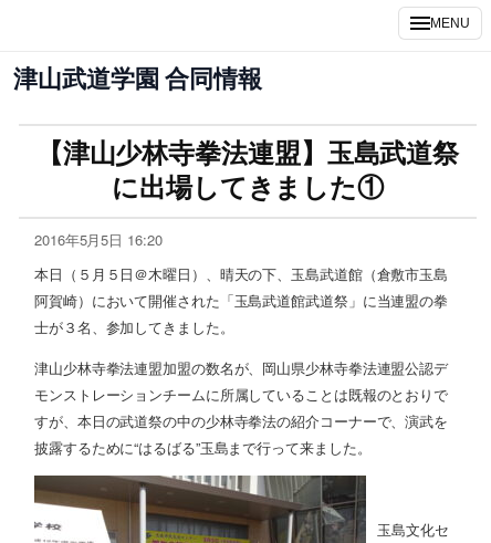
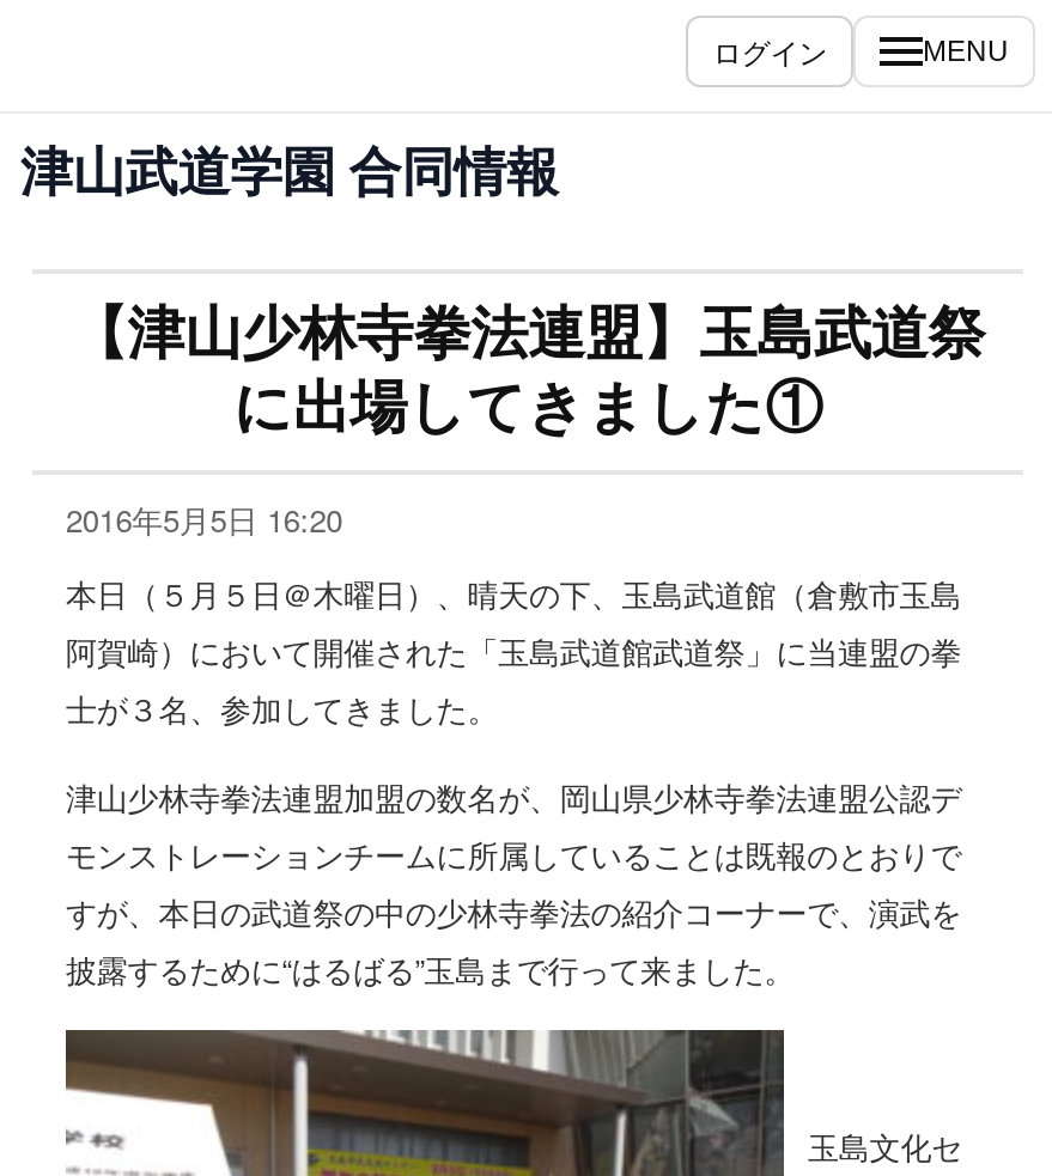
+ ログイン
